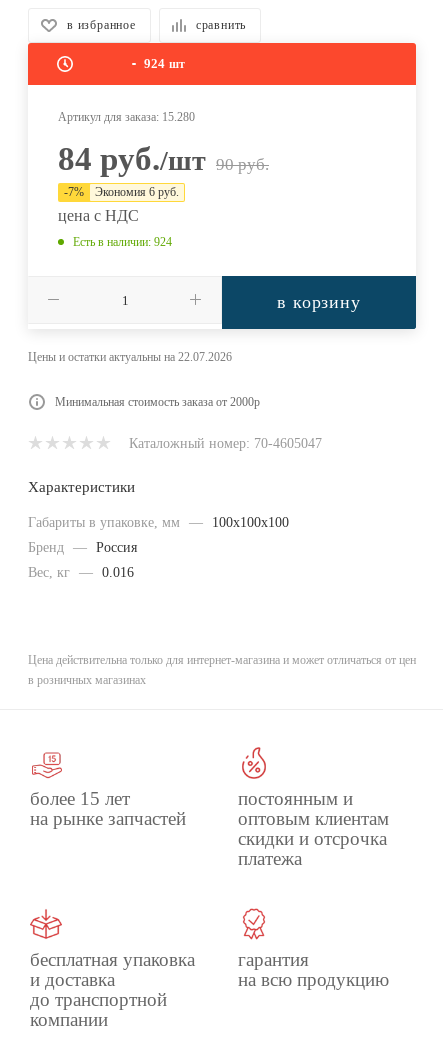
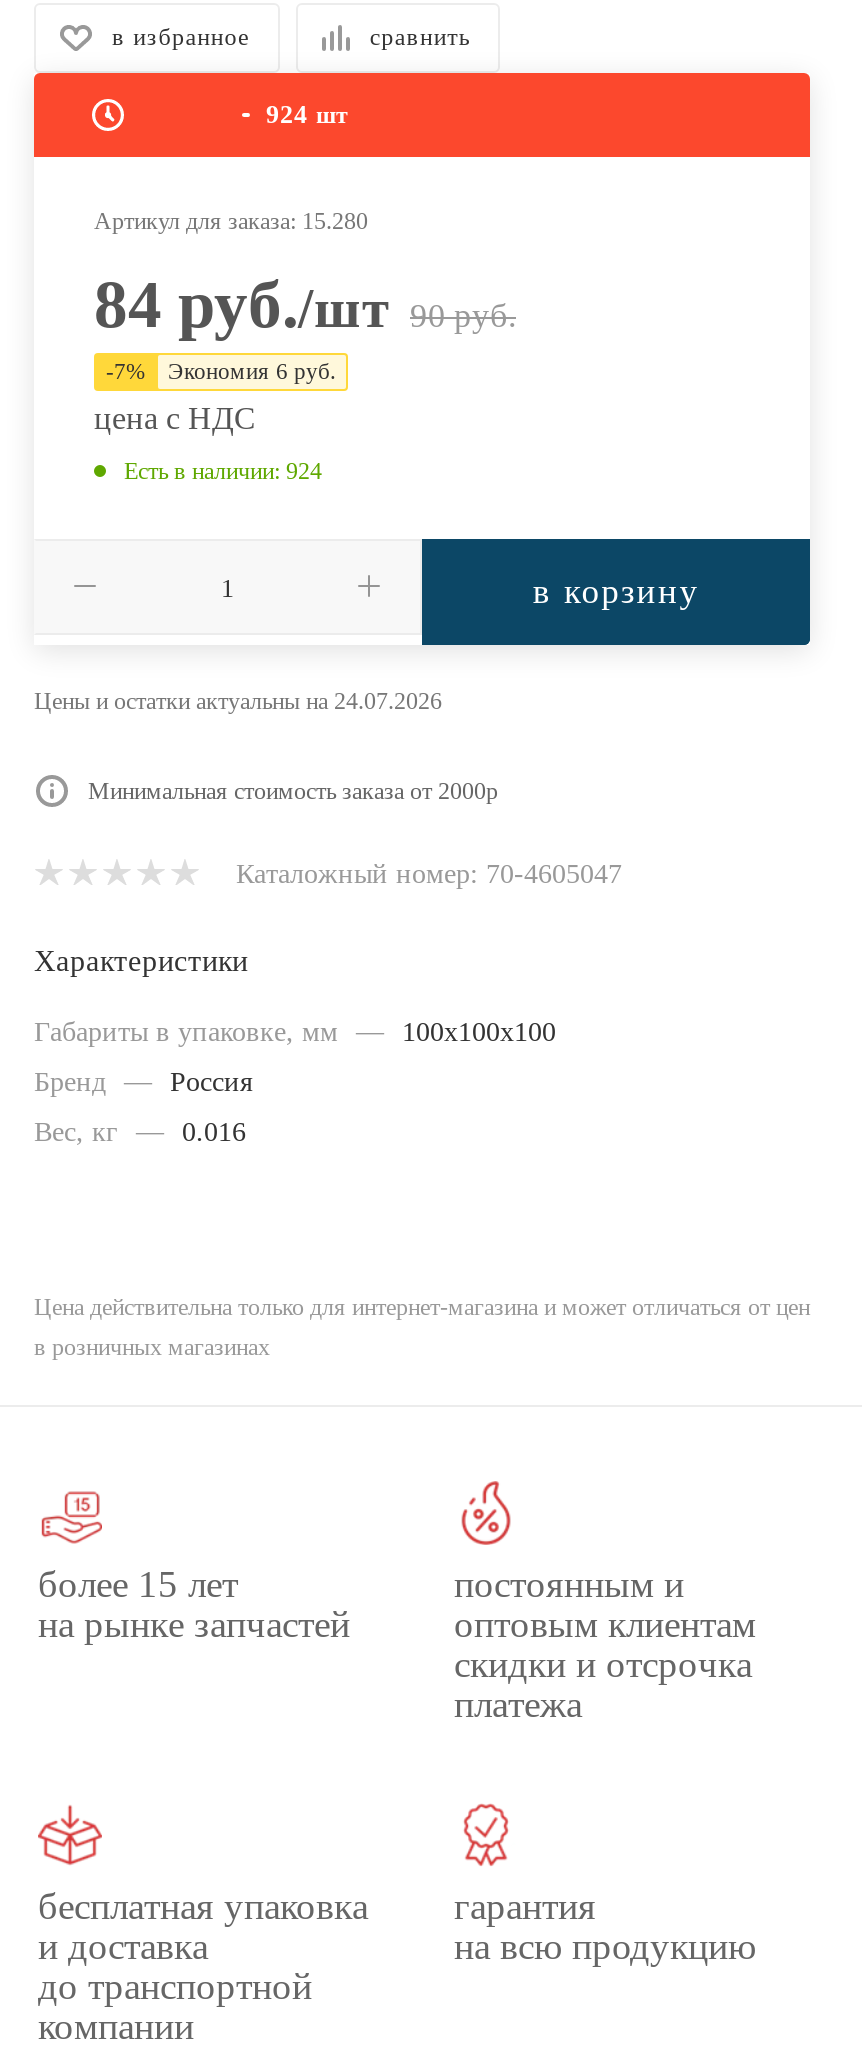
- Цены и остатки актуальны на 22.07.2026
+ Цены и остатки актуальны на 24.07.2026
